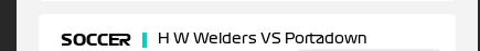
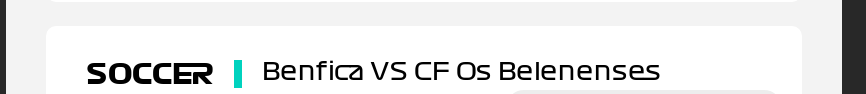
- H W Welders VS Portadown
+ Benfica VS CF Os Belenenses
